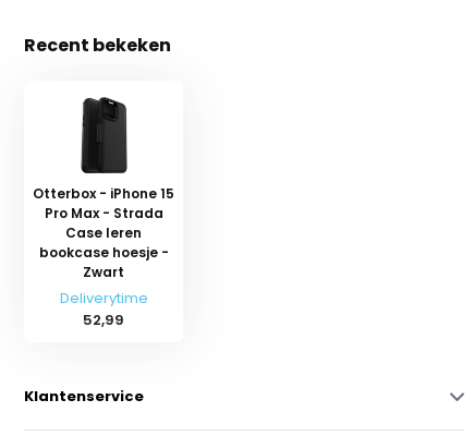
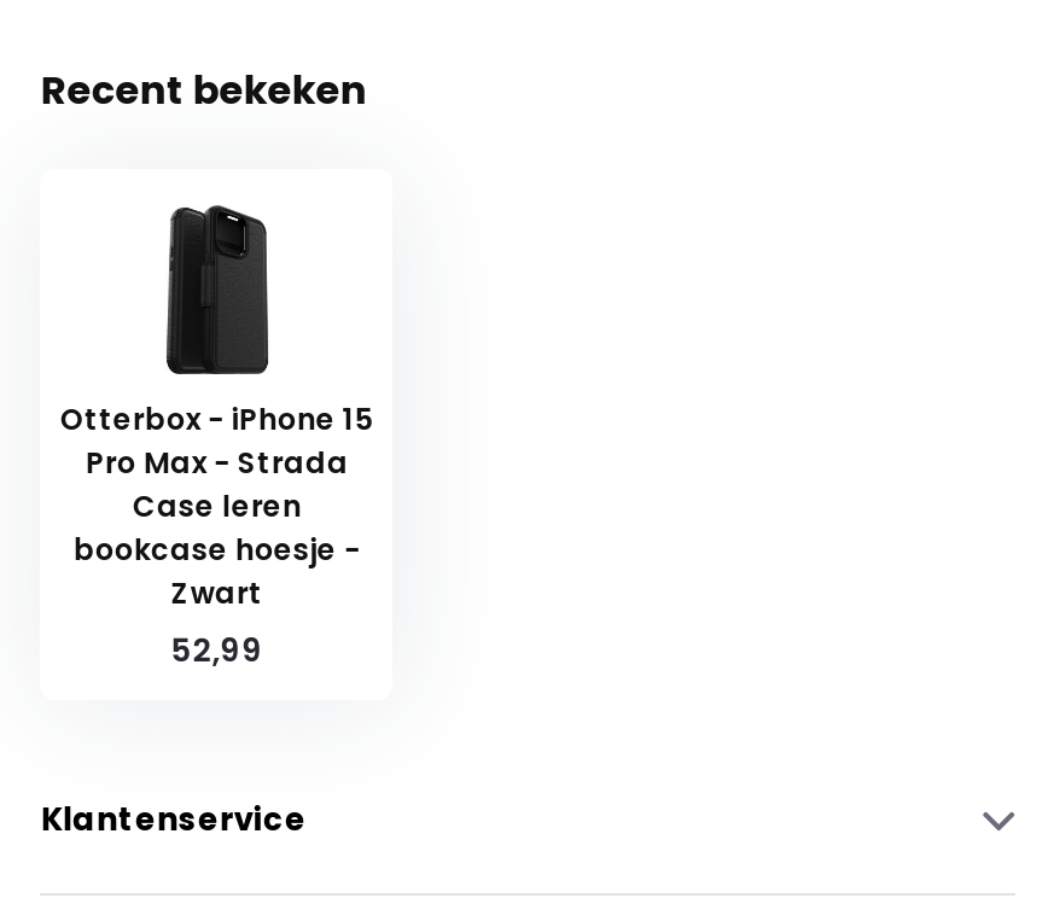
- Deliverytime
